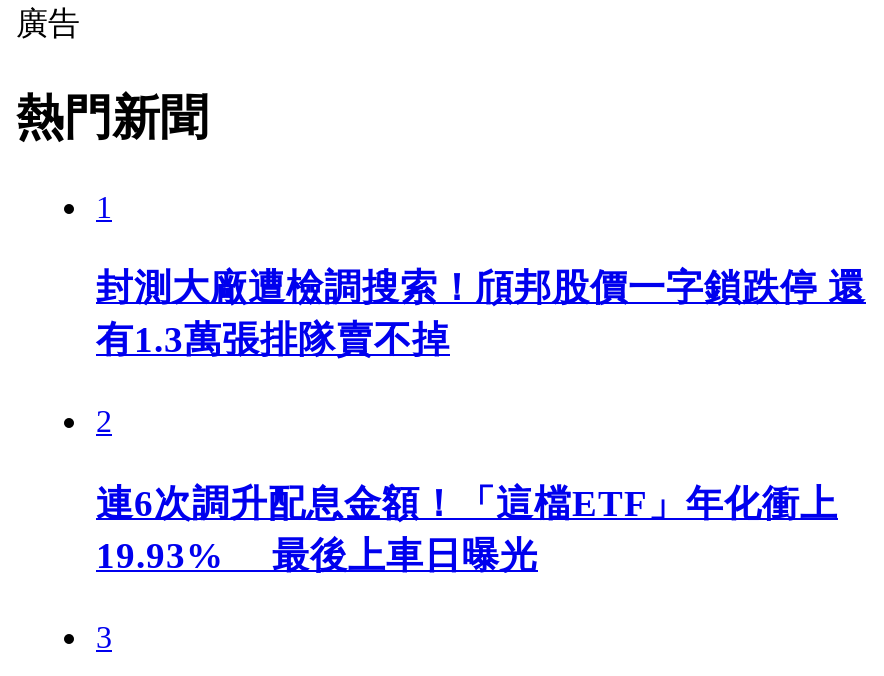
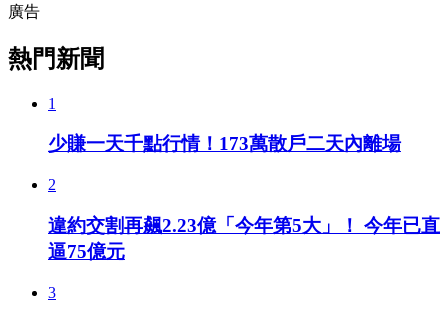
- 封測大廠遭檢調搜索！頎邦股價一字鎖跌停 還
- 有1.3萬張排隊賣不掉
+ 少賺一天千點行情！173萬散戶二天內離場

- 連6次調升配息金額！「這檔ETF」年化衝上
- 19.93% 最後上車日曝光
+ 違約交割再飆2.23億「今年第5大」！ 今年已直
+ 逼75億元
